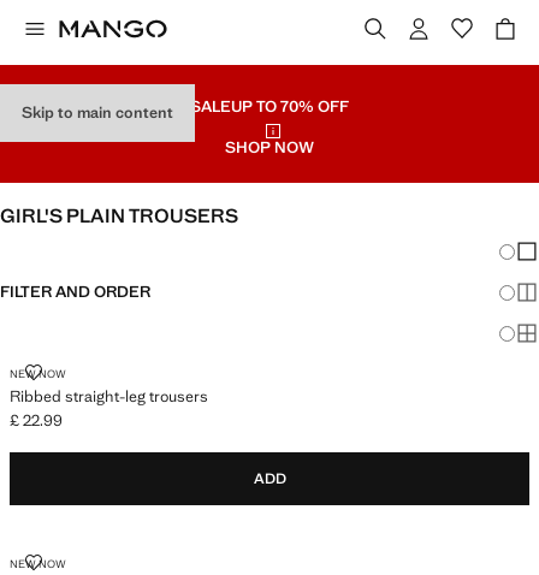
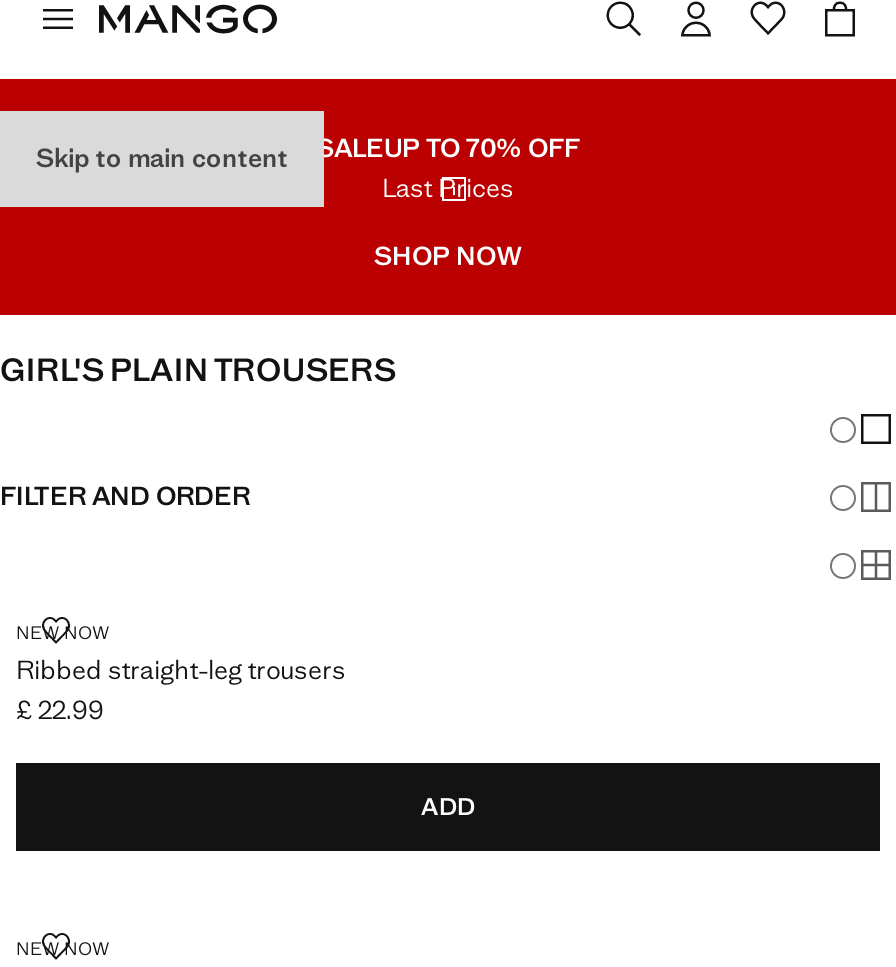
+ Last Prices
